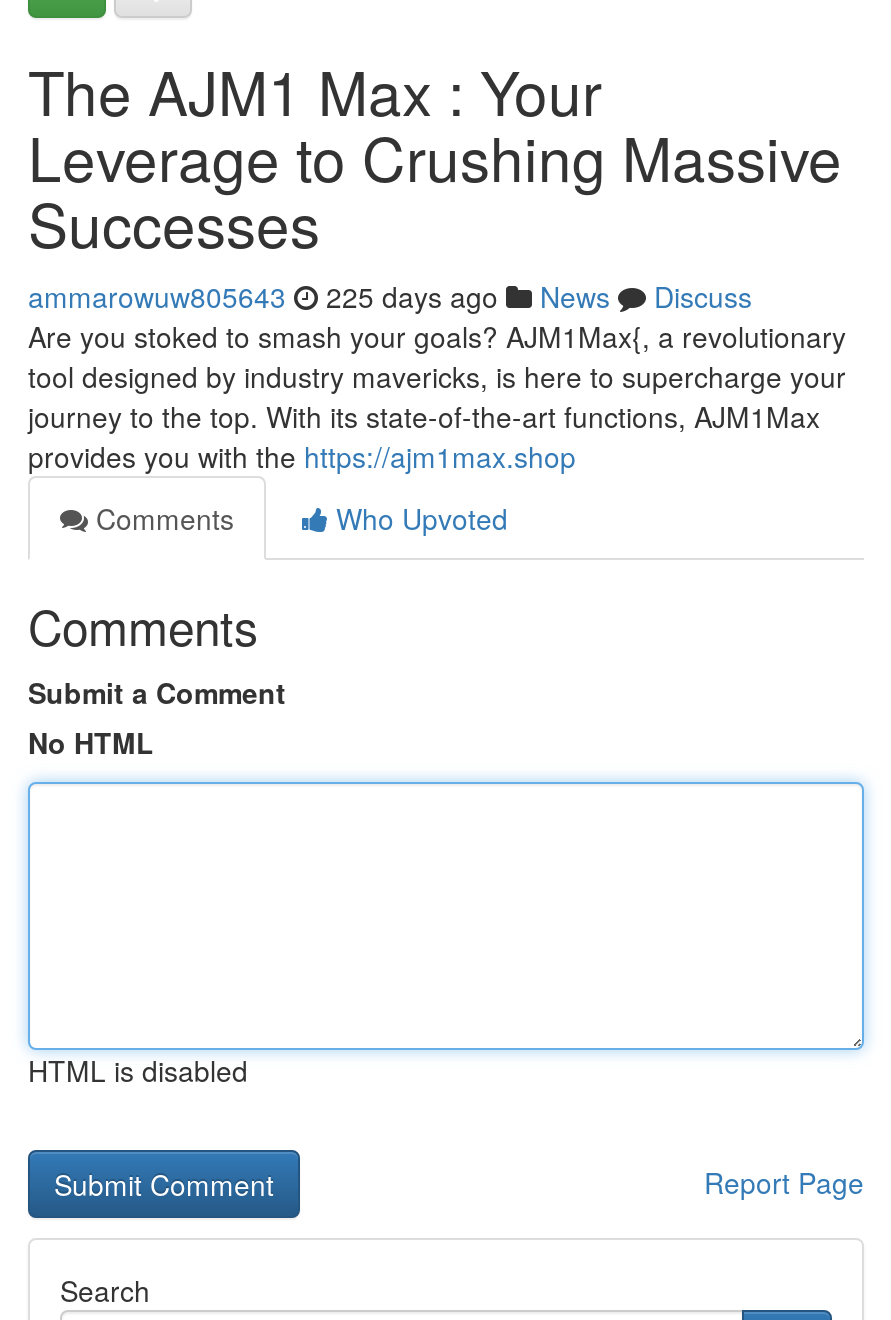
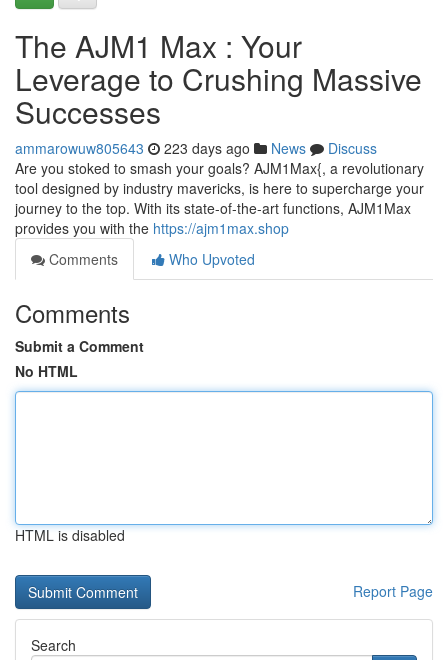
- ammarowuw805643 225 days ago News Discuss
+ ammarowuw805643 223 days ago News Discuss
